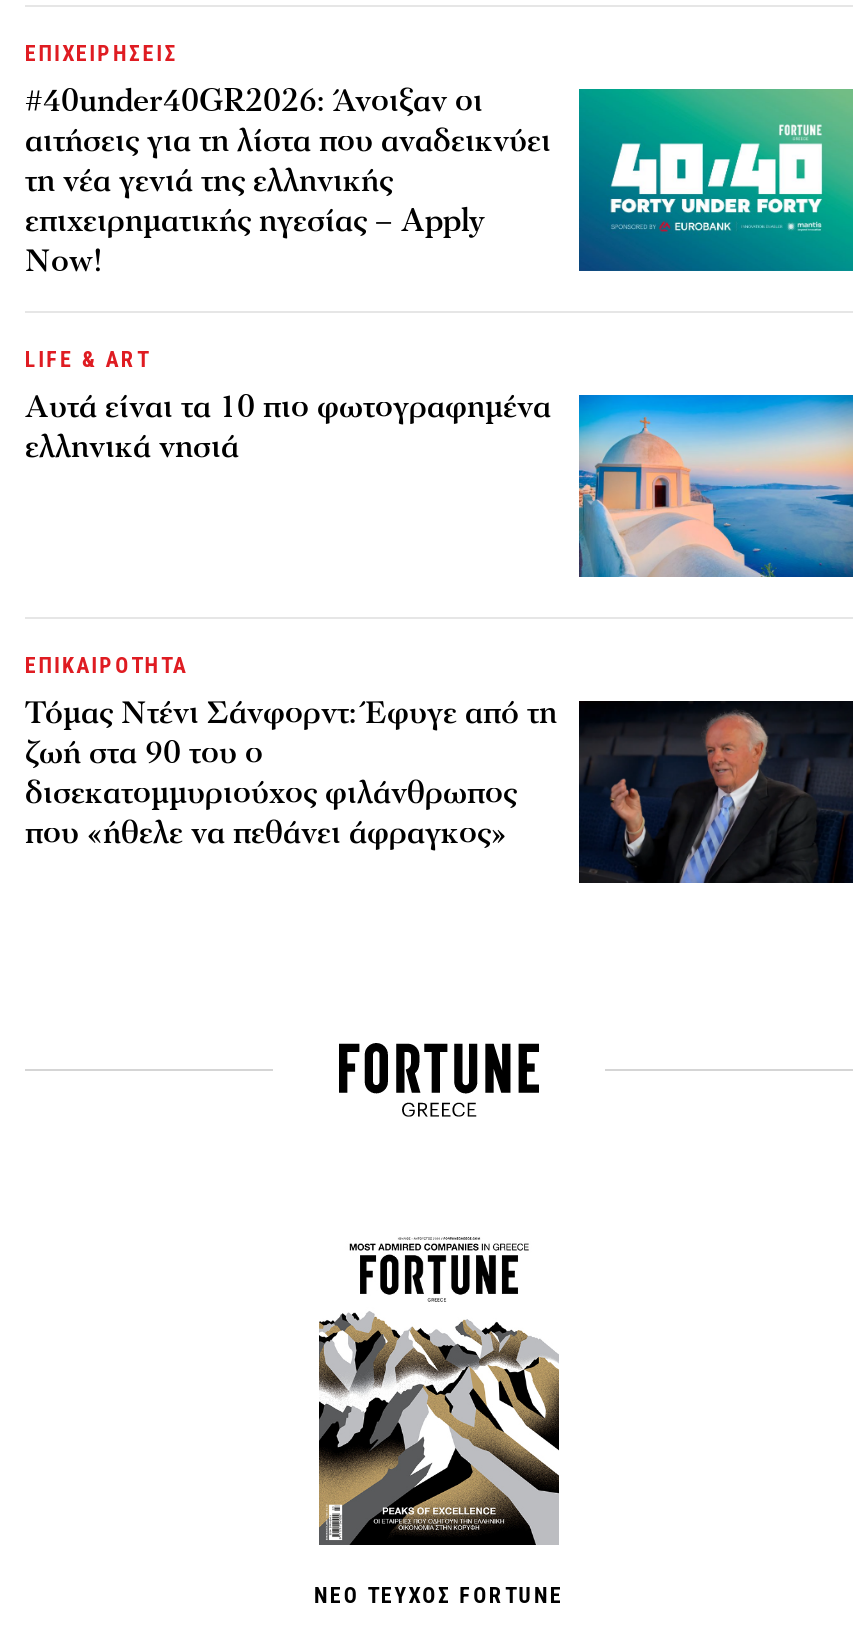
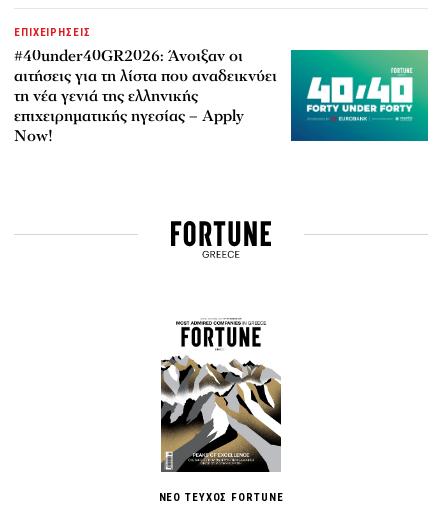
- [image]
- LIFE & ART
- Αυτά είναι τα 10 πιο φωτογραφημένα
- ελληνικά νησιά

- [image]
- ΕΠΙΚΑΙΡΟΤΗΤΑ
- Τόμας Ντένι Σάνφορντ: Έφυγε από τη
- ζωή στα 90 του ο
- δισεκατομμυριούχος φιλάνθρωπος
- που «ήθελε να πεθάνει άφραγκος»
